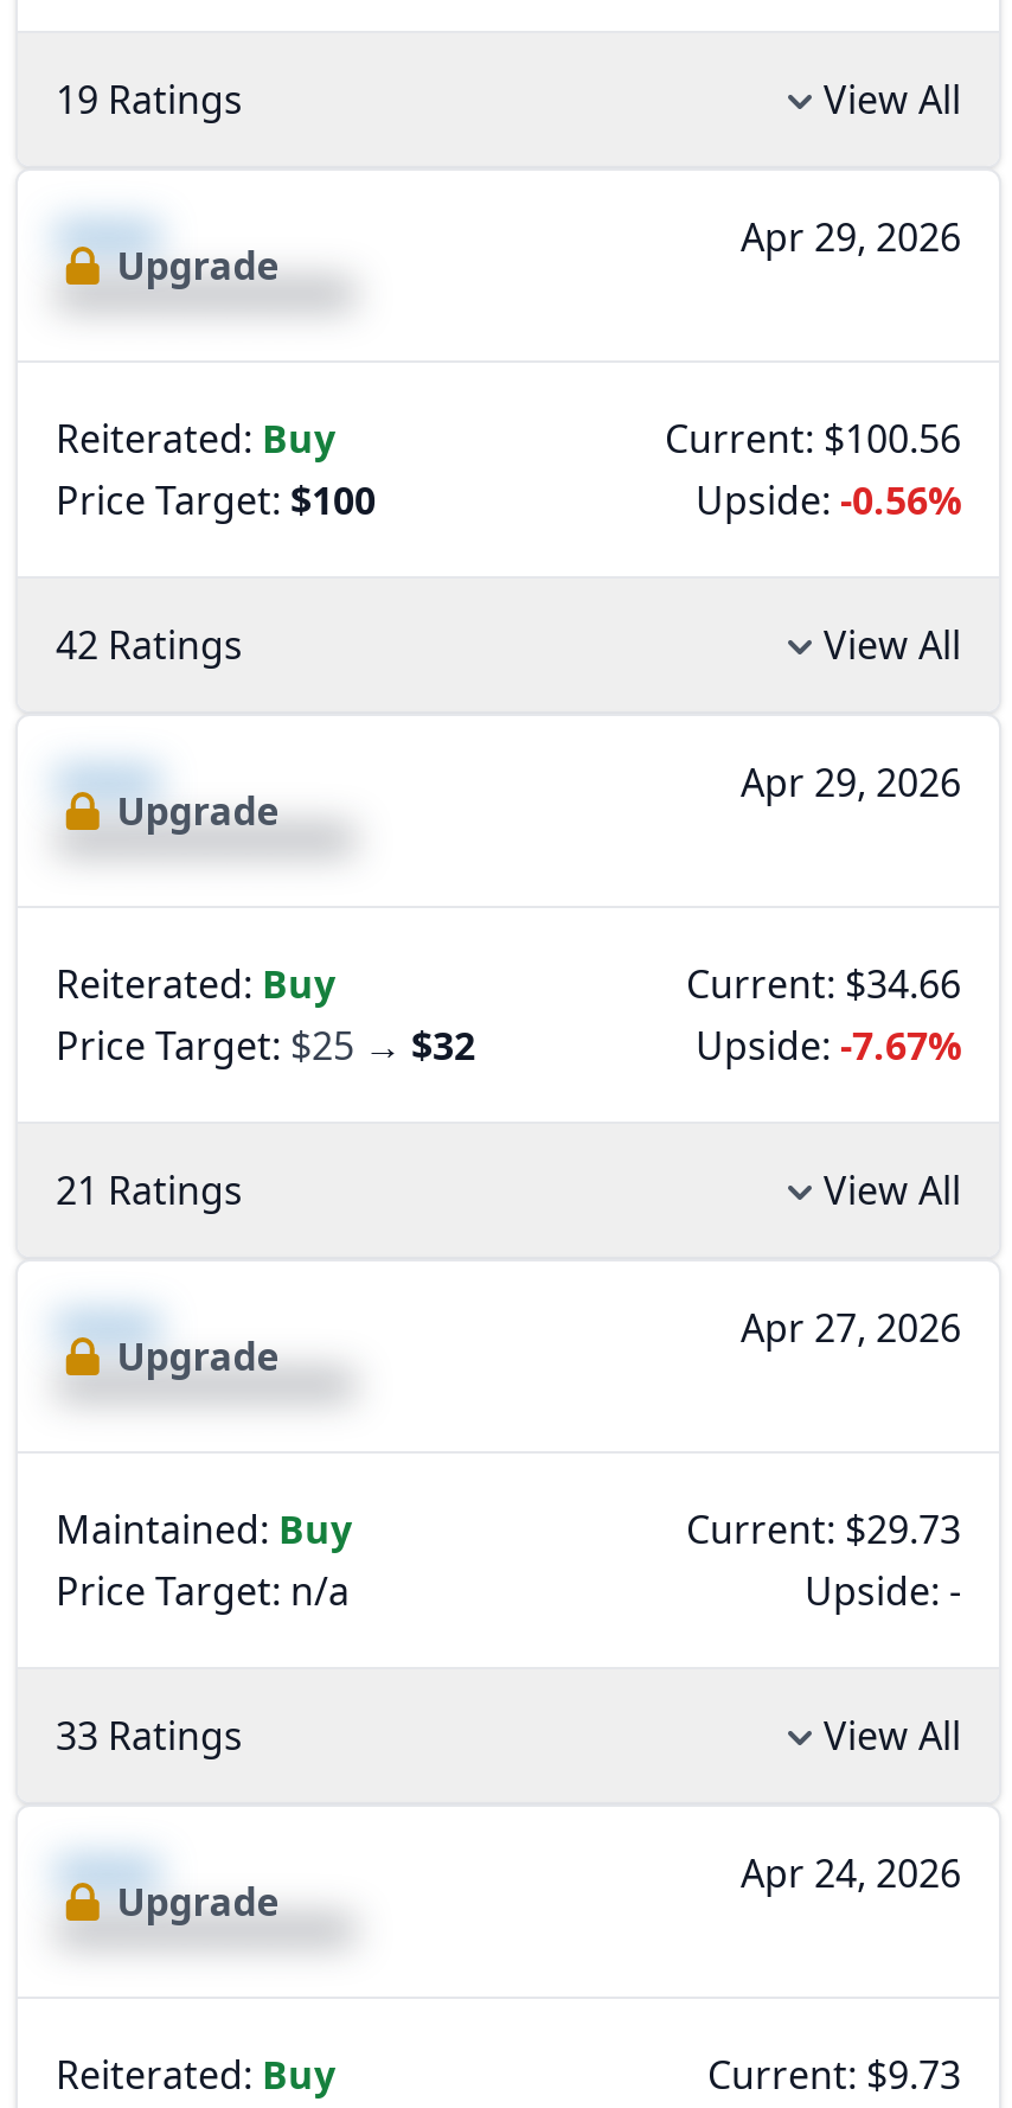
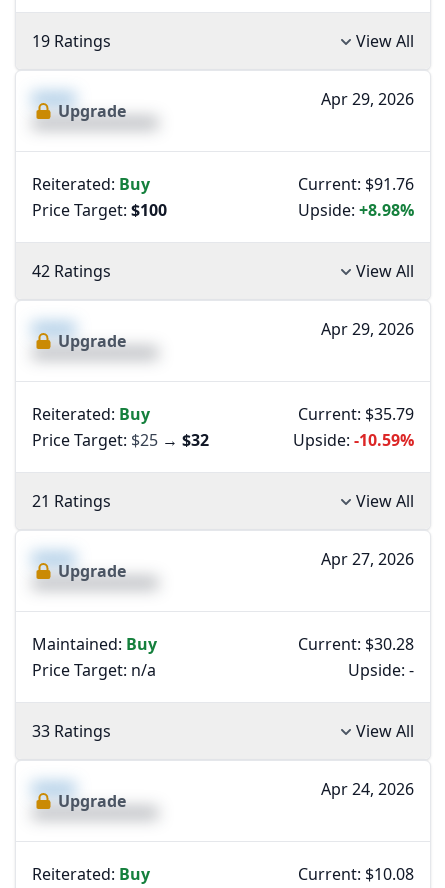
- Current: $100.56
+ Current: $91.76

- Upside: -0.56%
+ Upside: +8.98%

- Current: $34.66
+ Current: $35.79

- Upside: -7.67%
+ Upside: -10.59%

- Current: $29.73
+ Current: $30.28

- Current: $9.73
+ Current: $10.08
